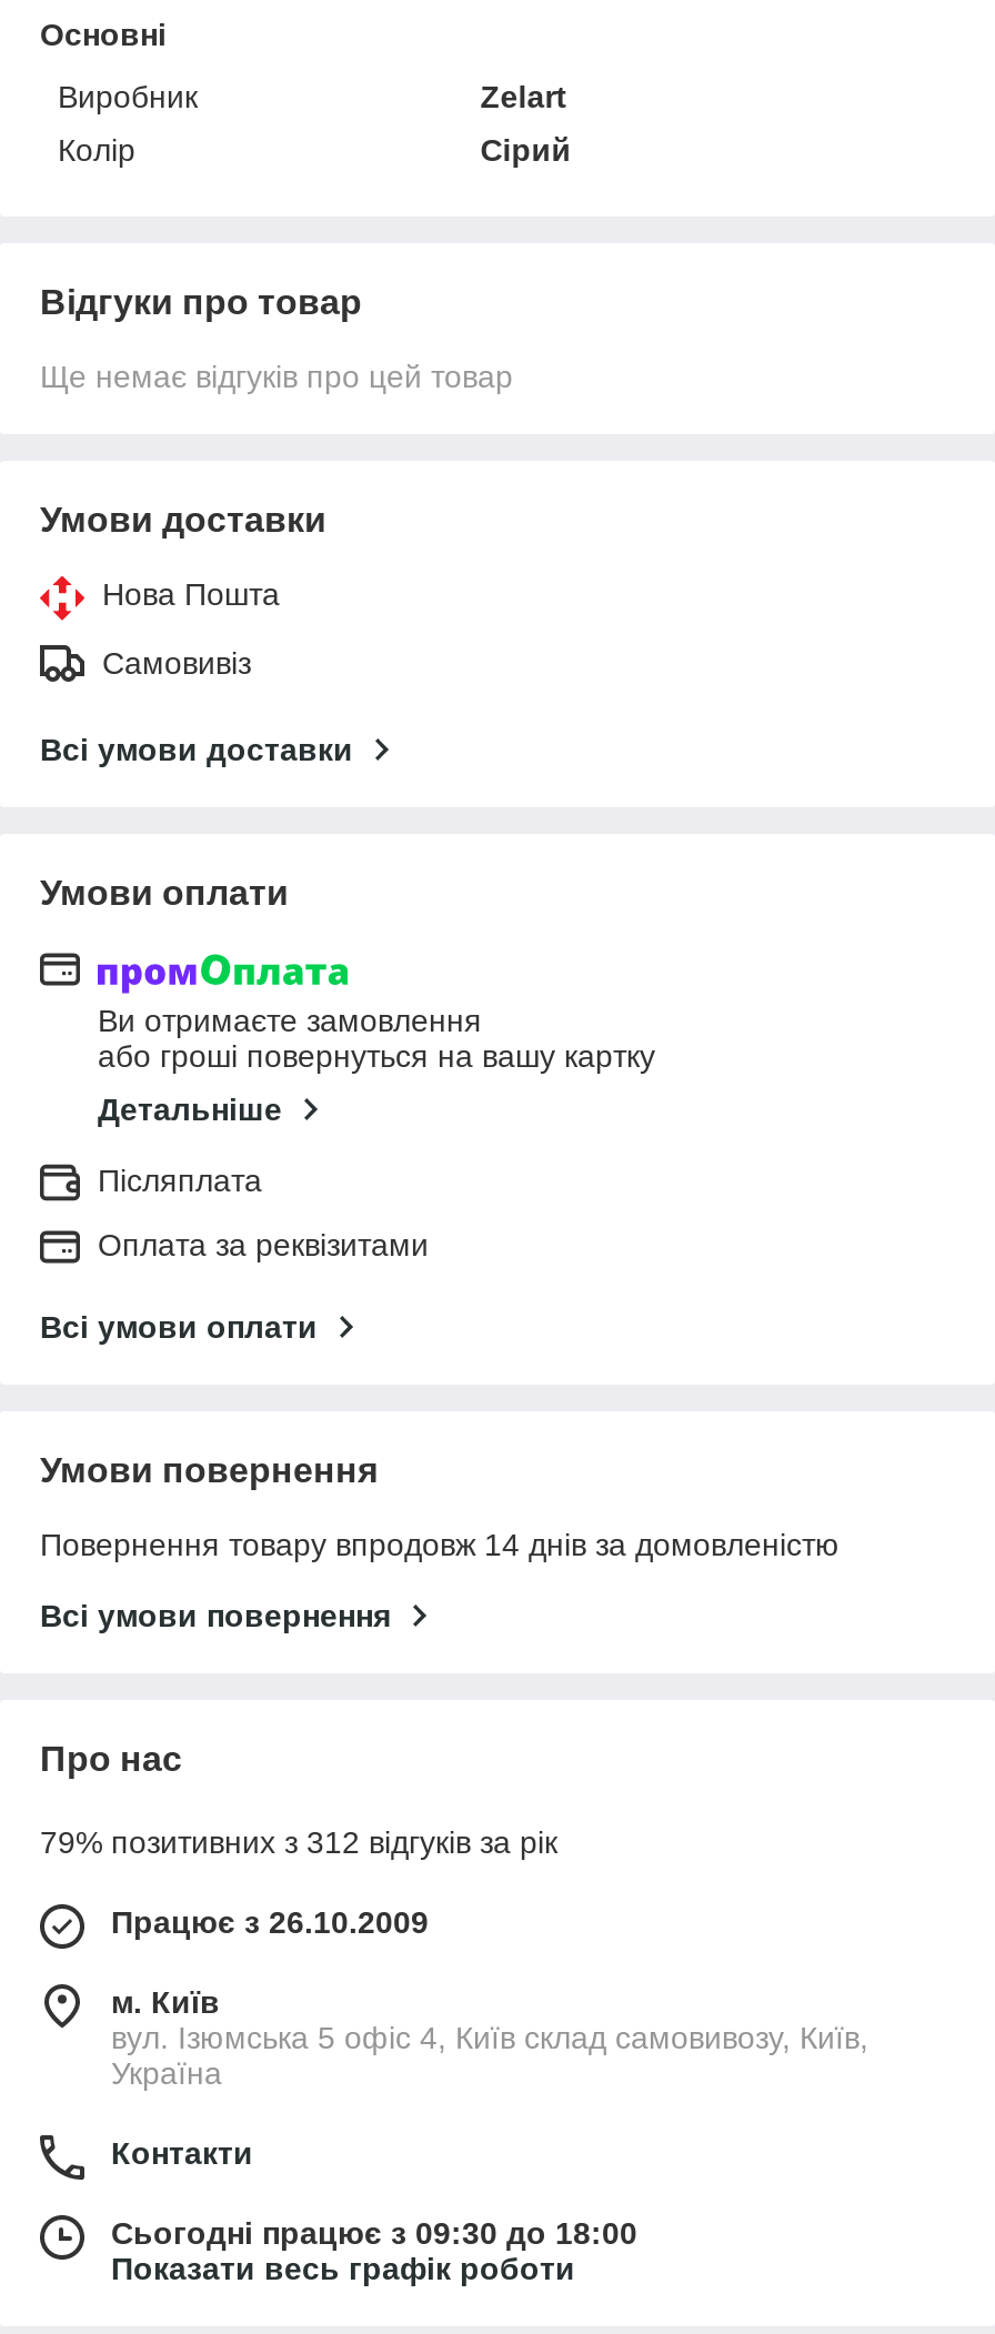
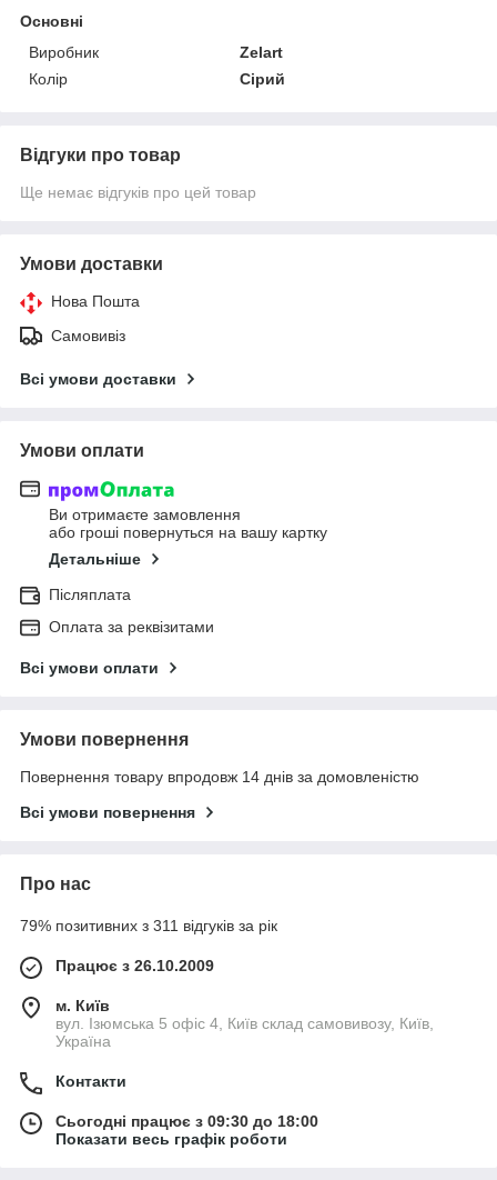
- 79% позитивних з 312 відгуків за рік
+ 79% позитивних з 311 відгуків за рік
